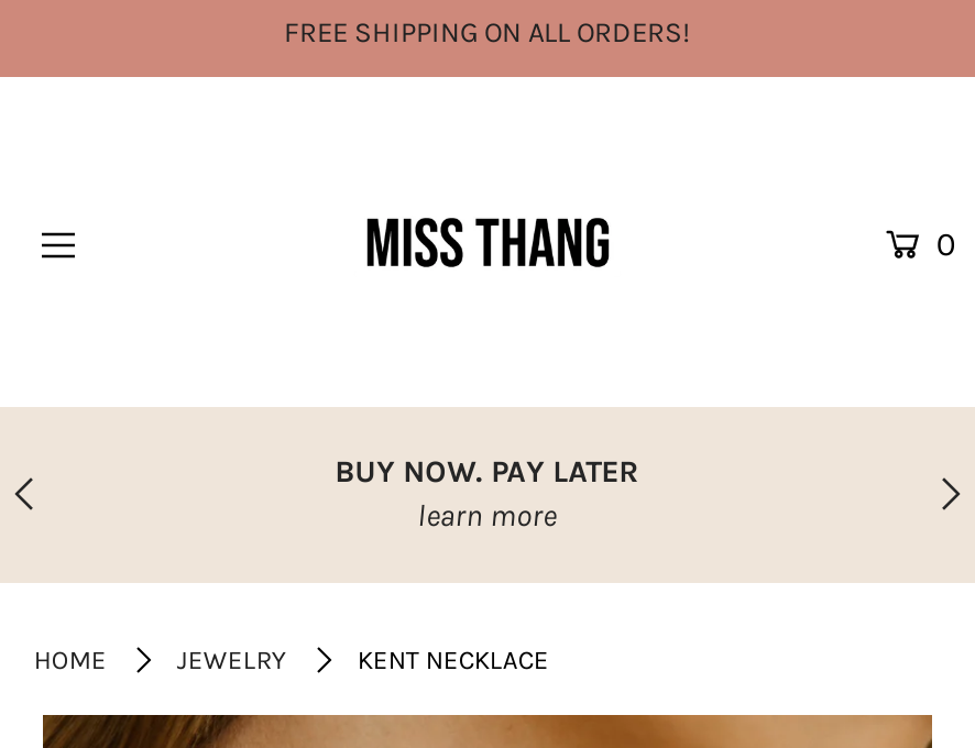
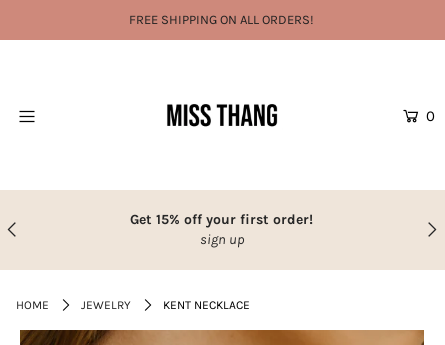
- BUY NOW. PAY LATER
- learn more
+ Get 15% off your first order!
+ sign up
